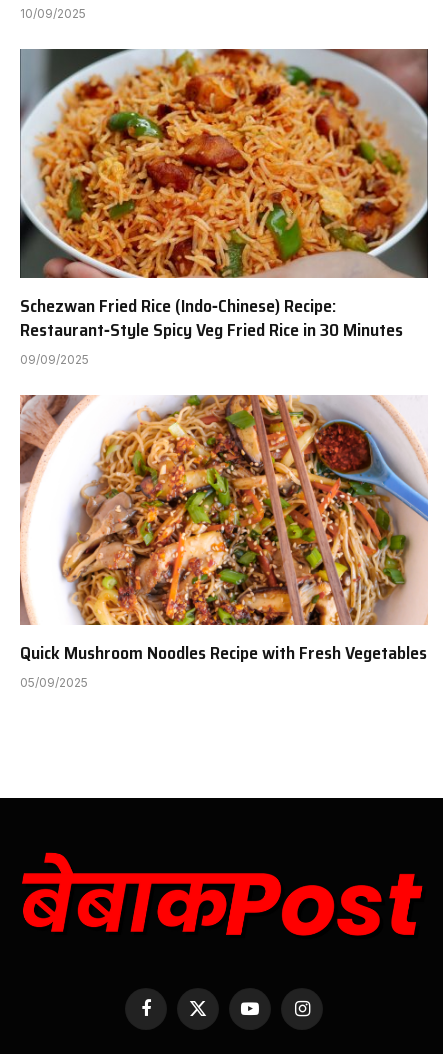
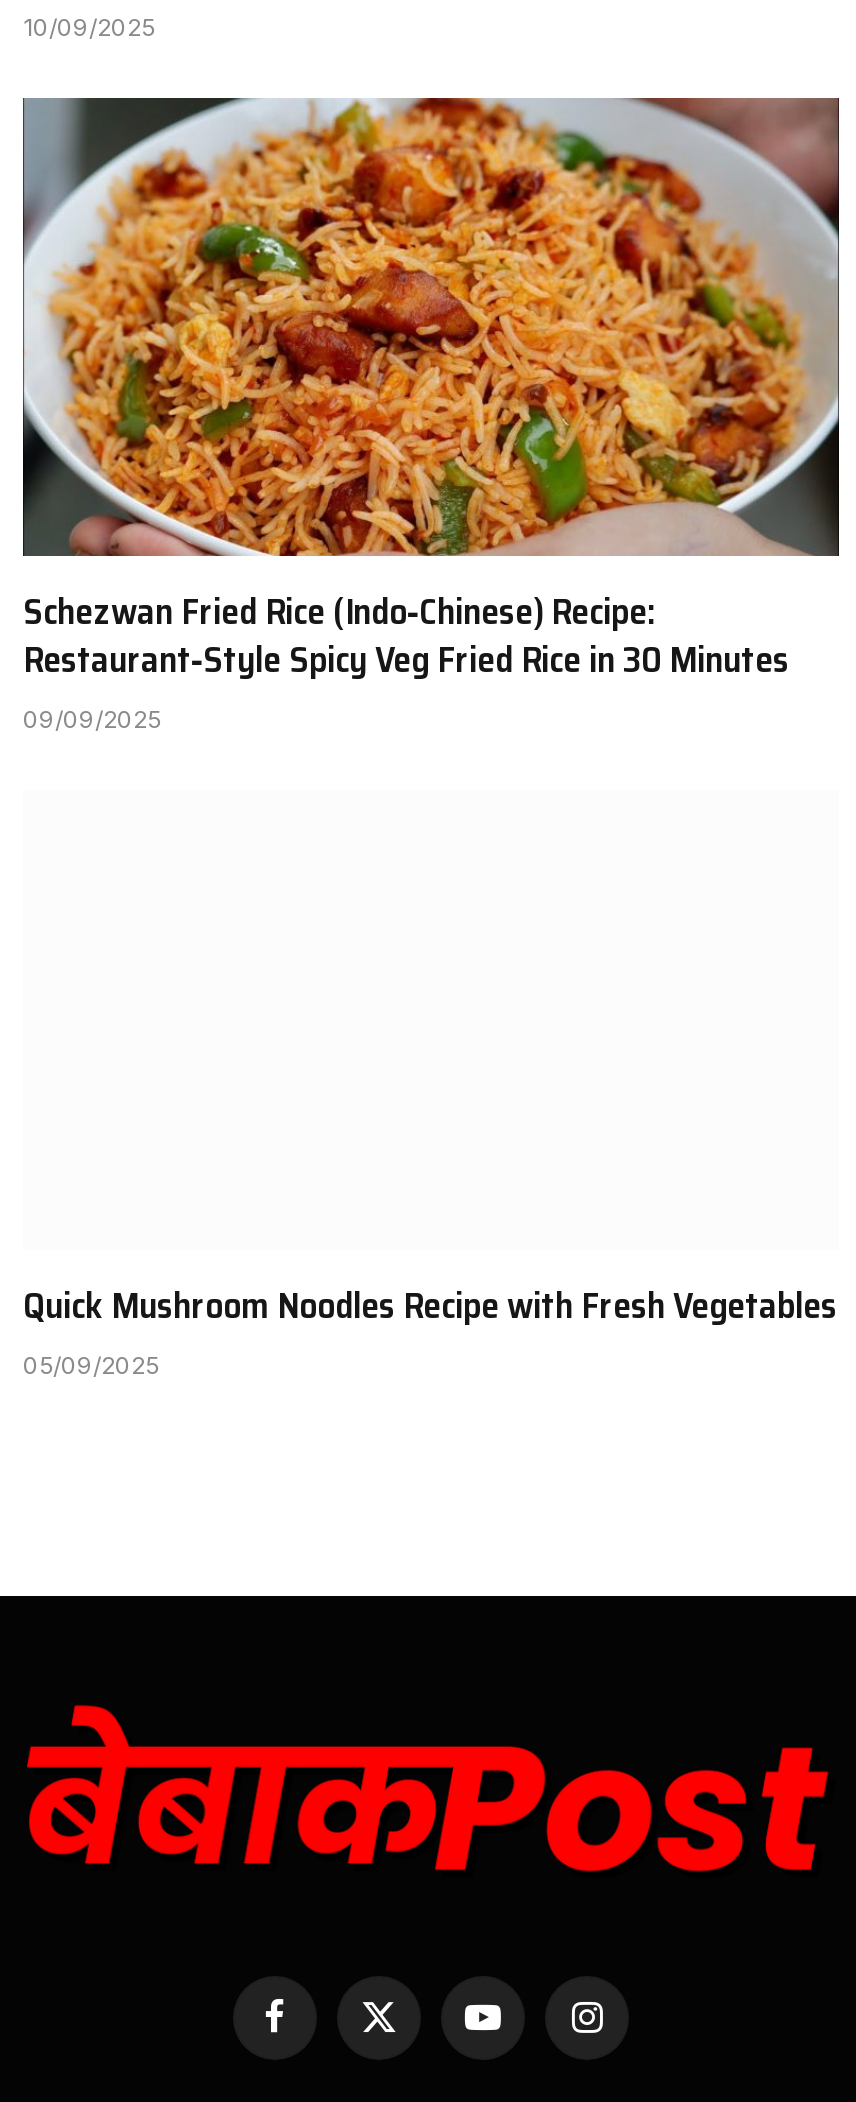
- [image]
